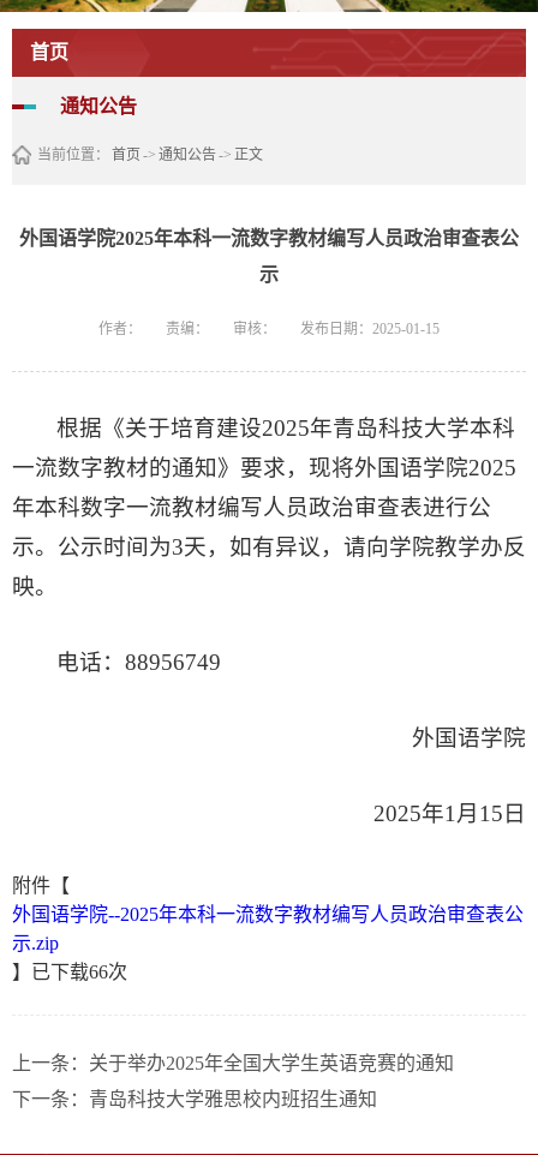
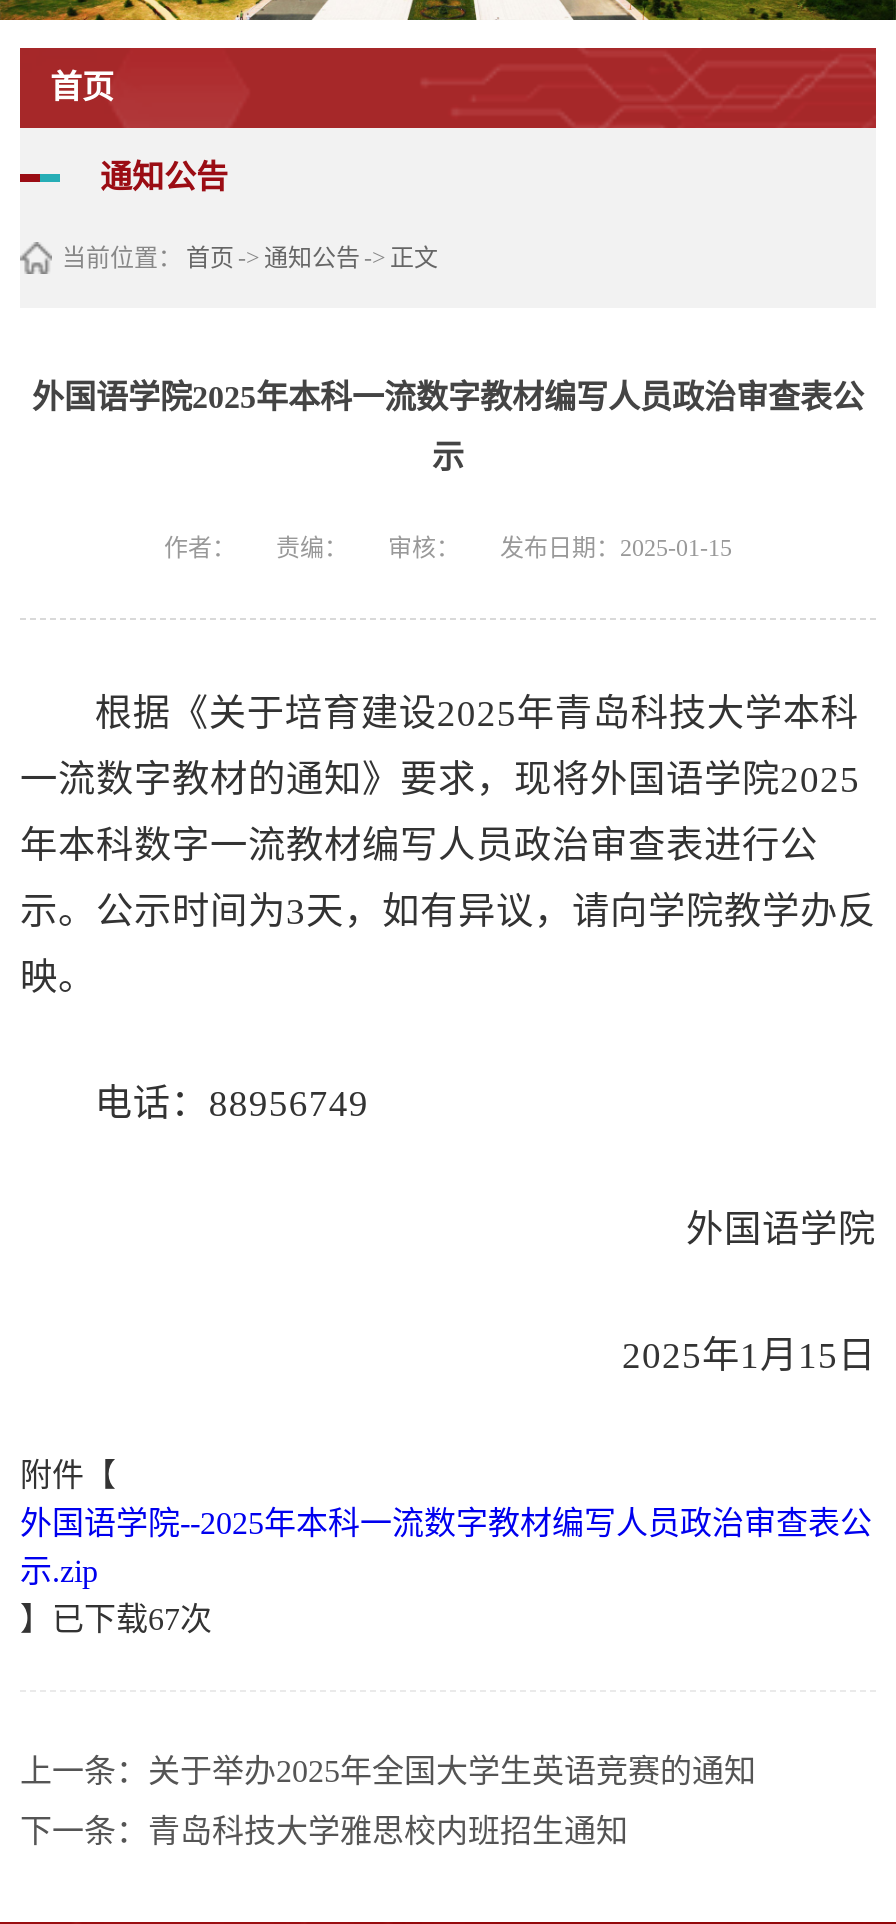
- 】已下载66次
+ 】已下载67次
